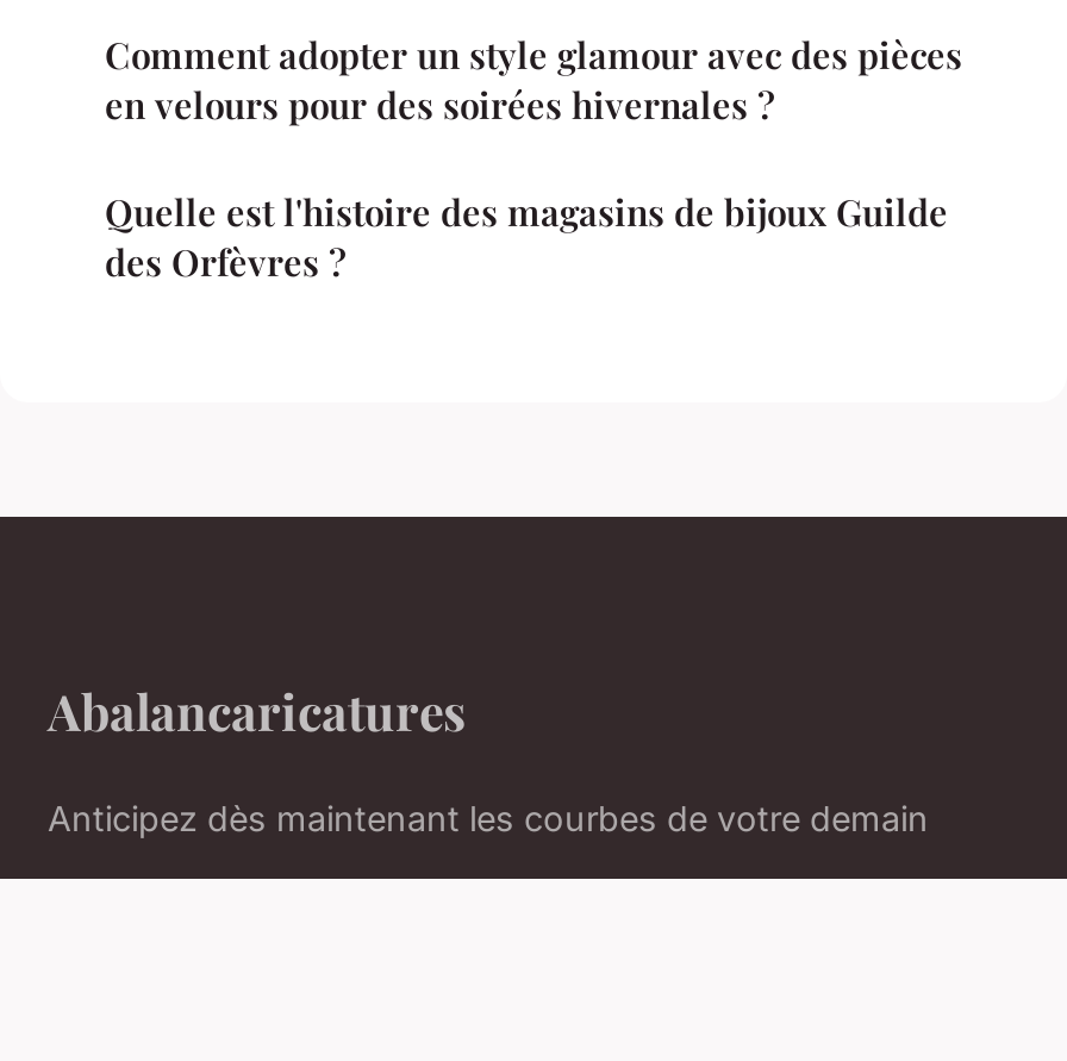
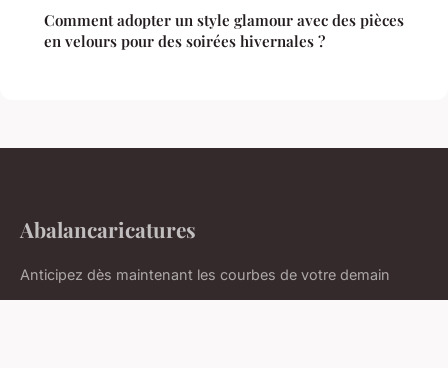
- Quelle est l'histoire des magasins de bijoux Guilde
- des Orfèvres ?
